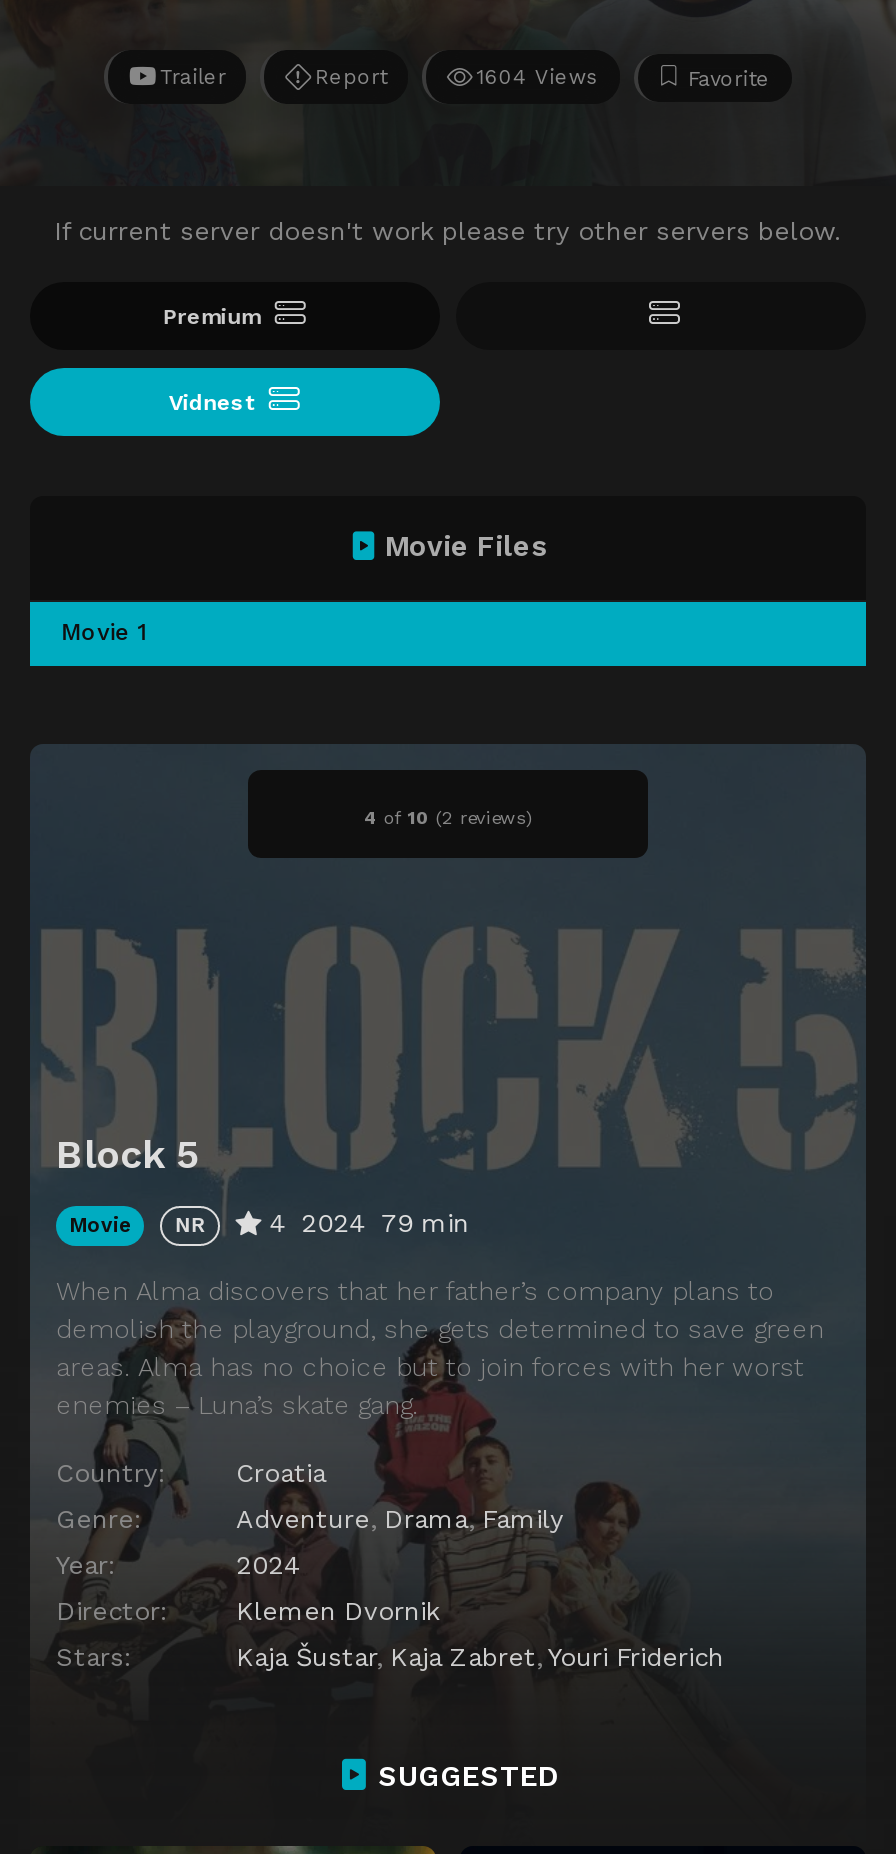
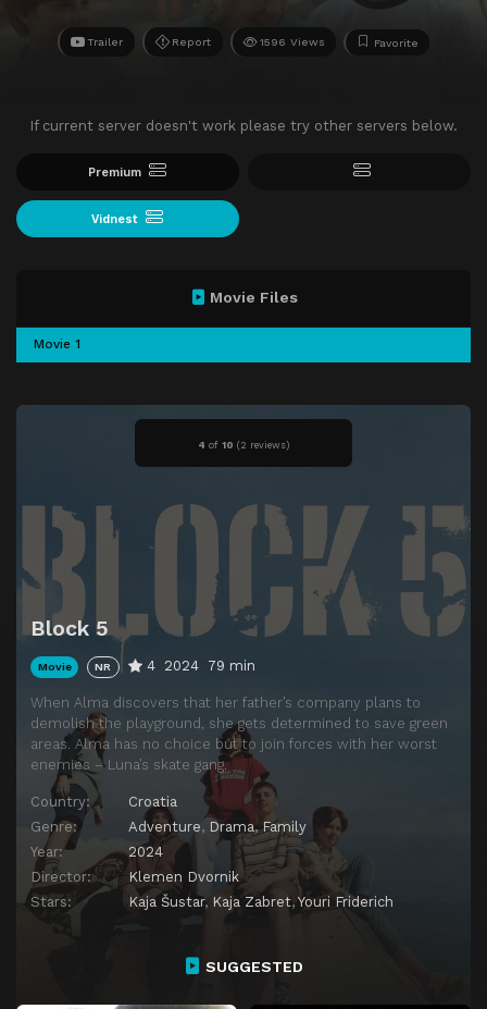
- 1604 Views
+ 1596 Views
